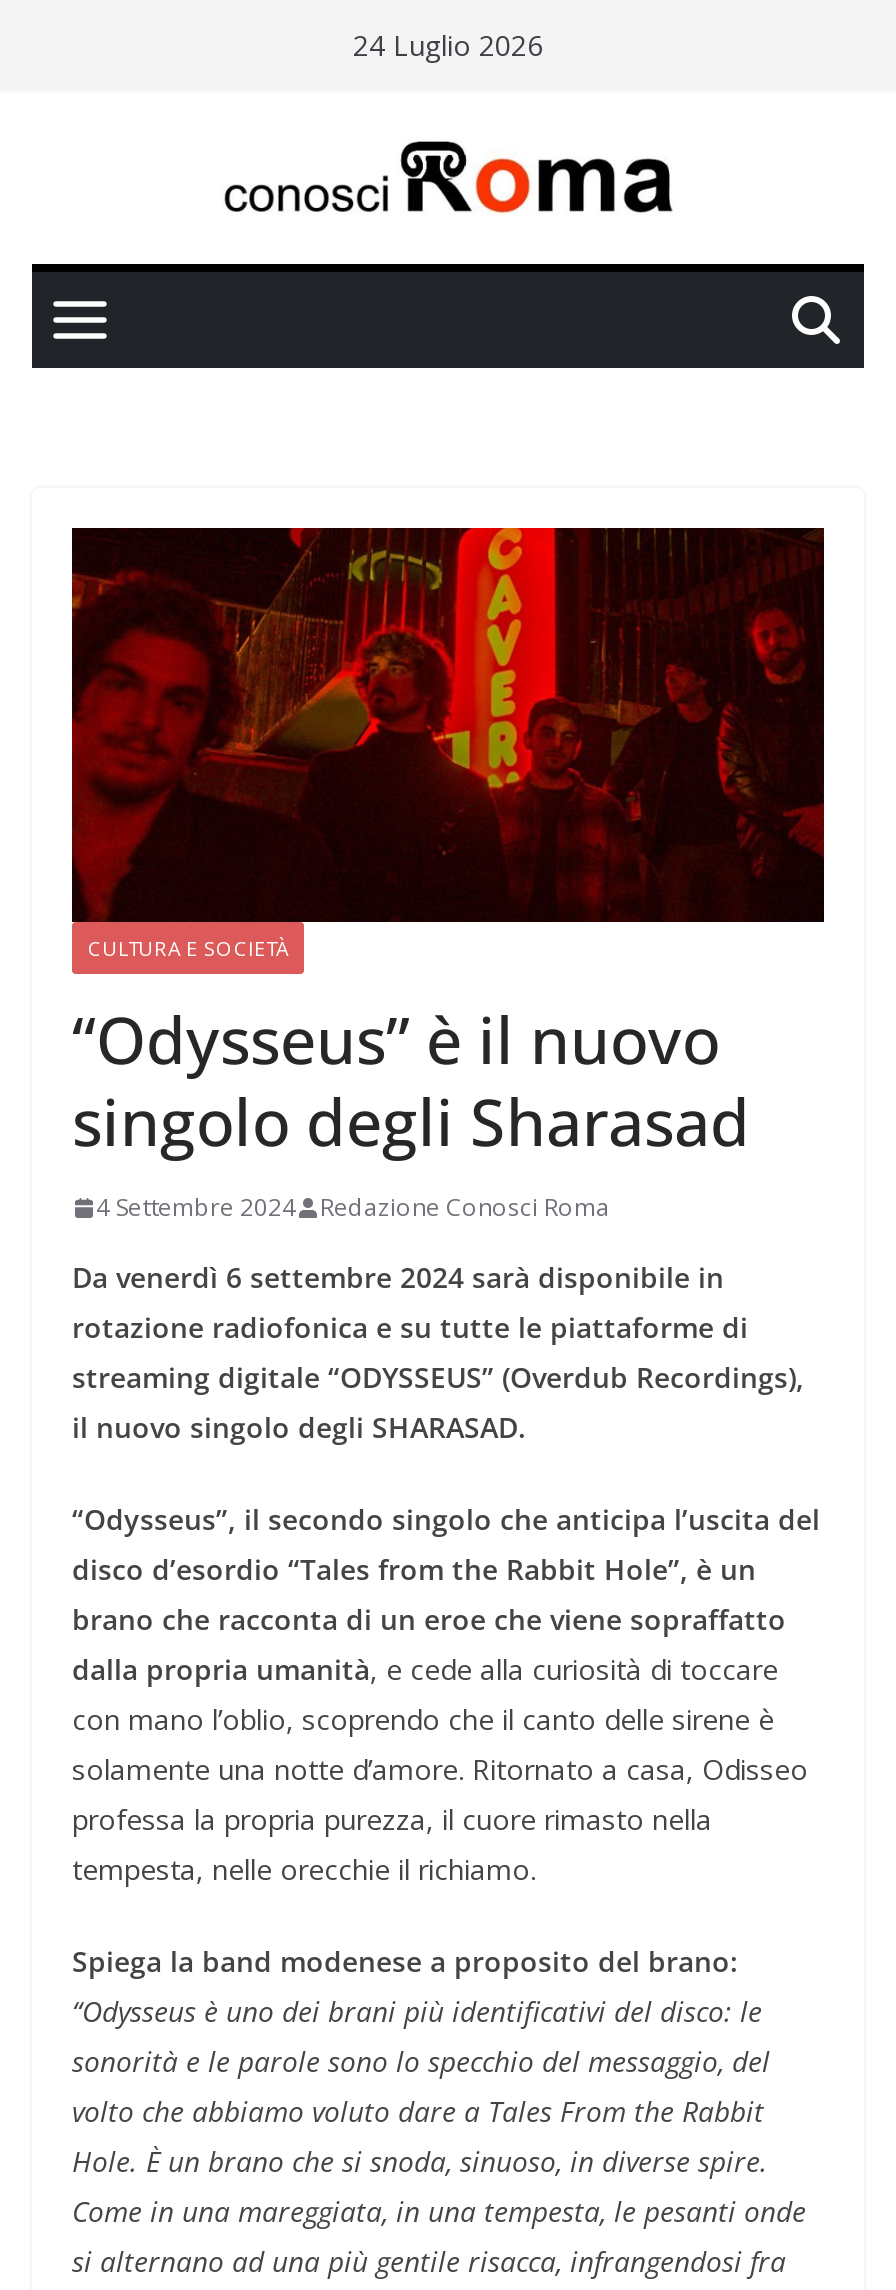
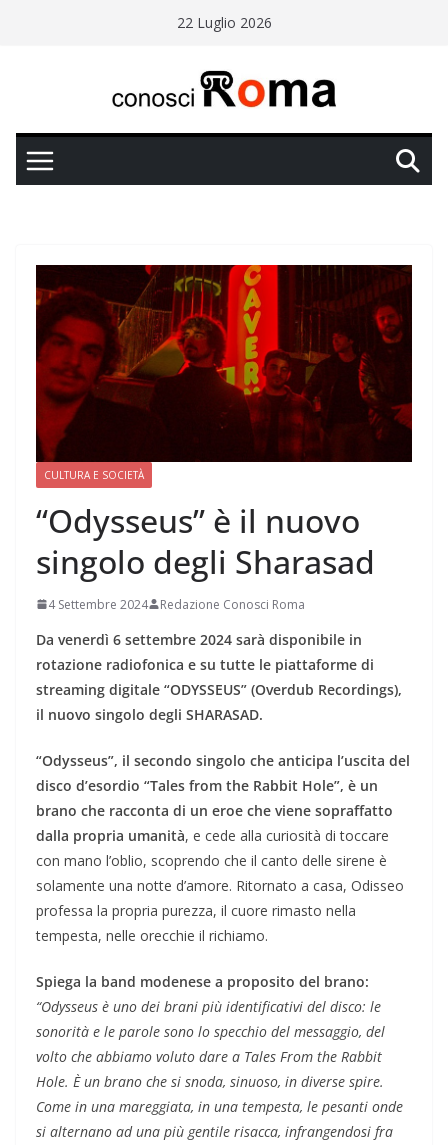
- 24 Luglio 2026
+ 22 Luglio 2026
